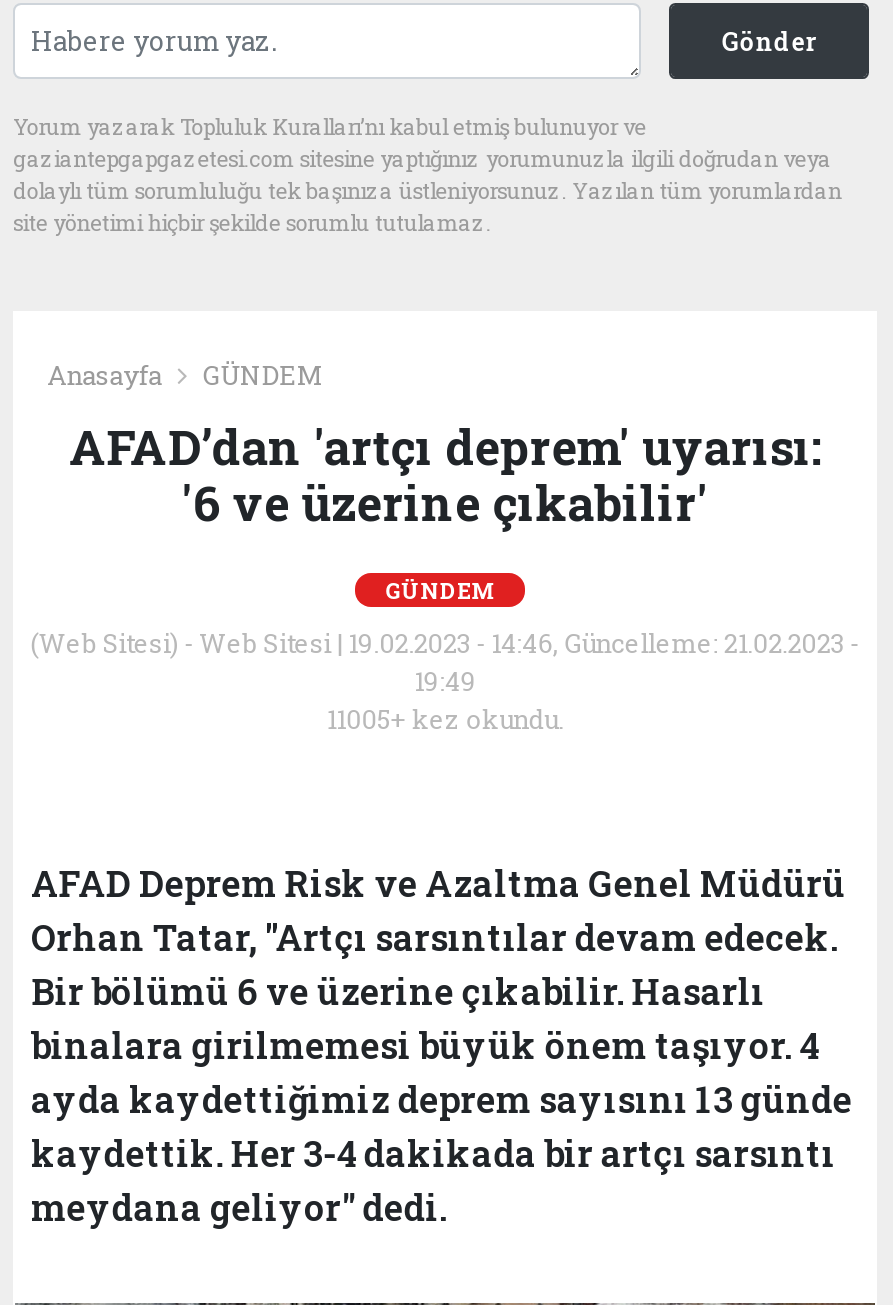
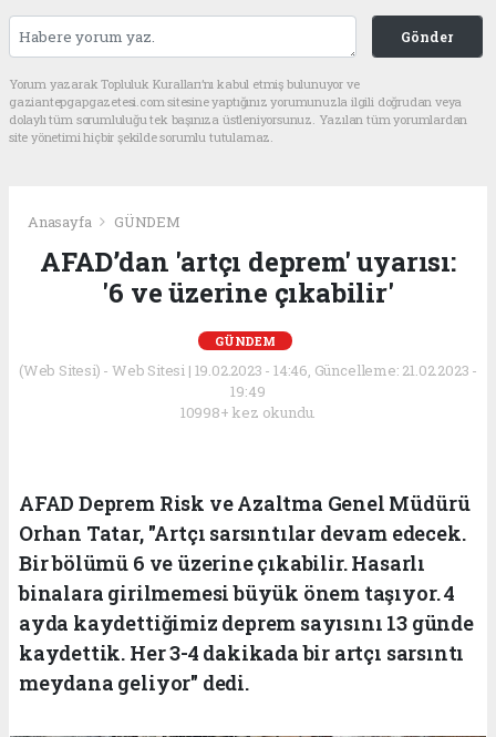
- 11005+ kez okundu.
+ 10998+ kez okundu.
